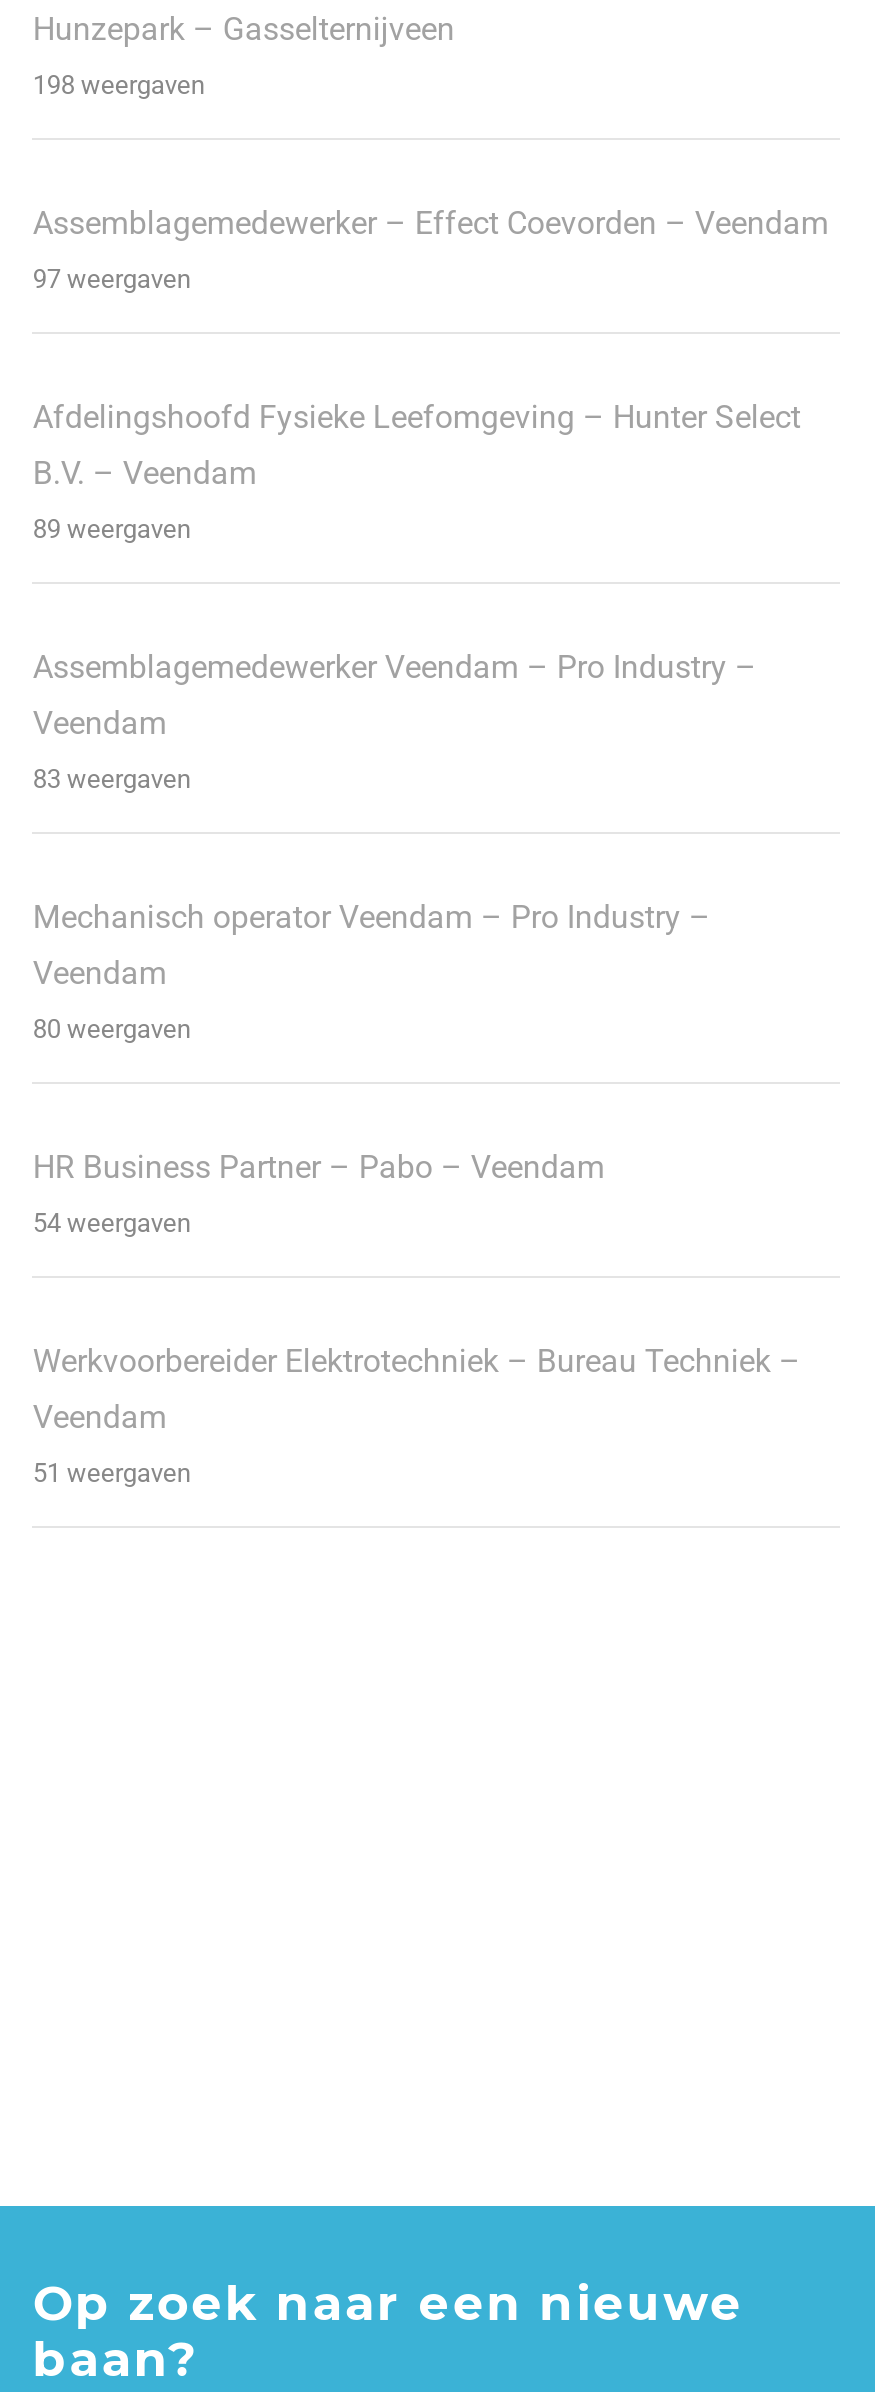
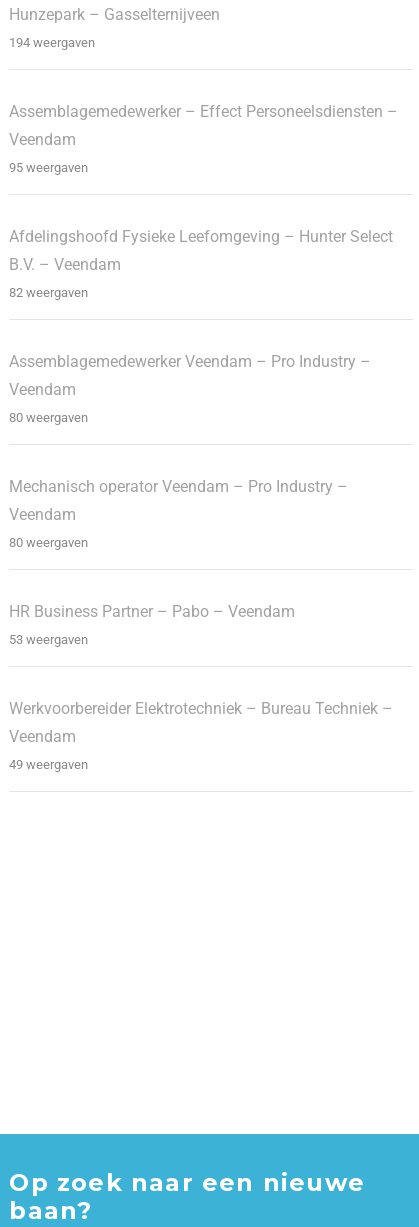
- 198 weergaven
+ 194 weergaven

- Assemblagemedewerker – Effect Coevorden – Veendam
- 97 weergaven
+ Assemblagemedewerker – Effect Personeelsdiensten –
+ Veendam
+ 95 weergaven

- 89 weergaven
+ 82 weergaven

- 83 weergaven
+ 80 weergaven

- 54 weergaven
+ 53 weergaven

- 51 weergaven
+ 49 weergaven
